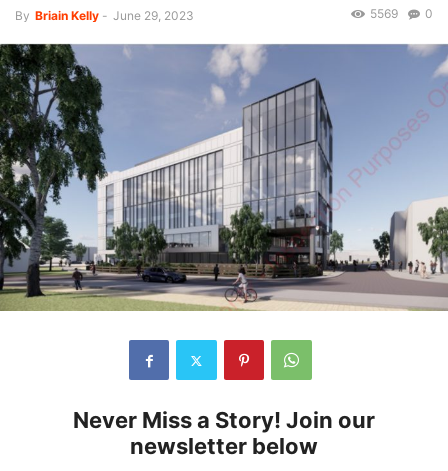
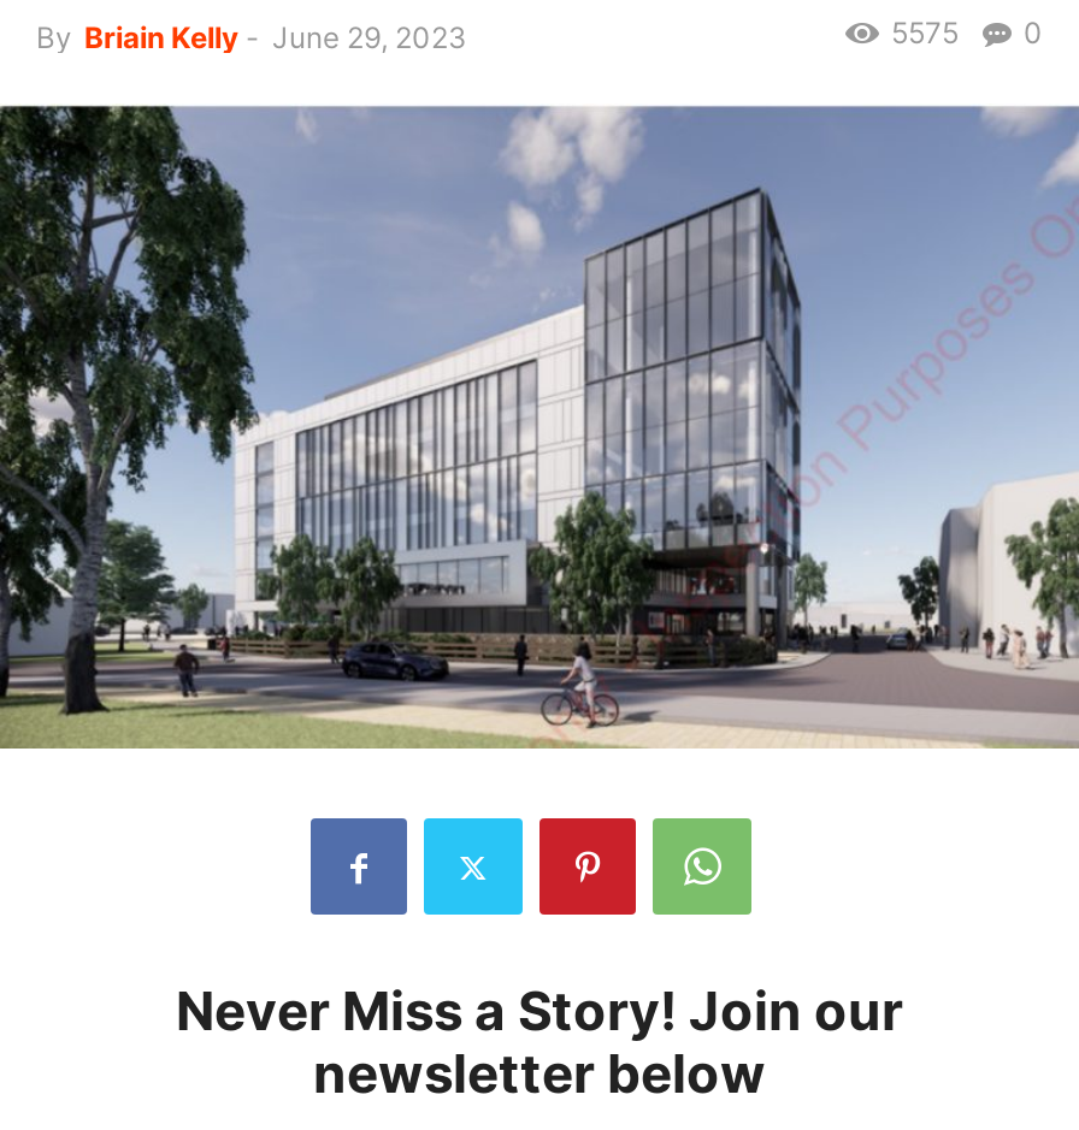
- 5569 0
+ 5575 0
